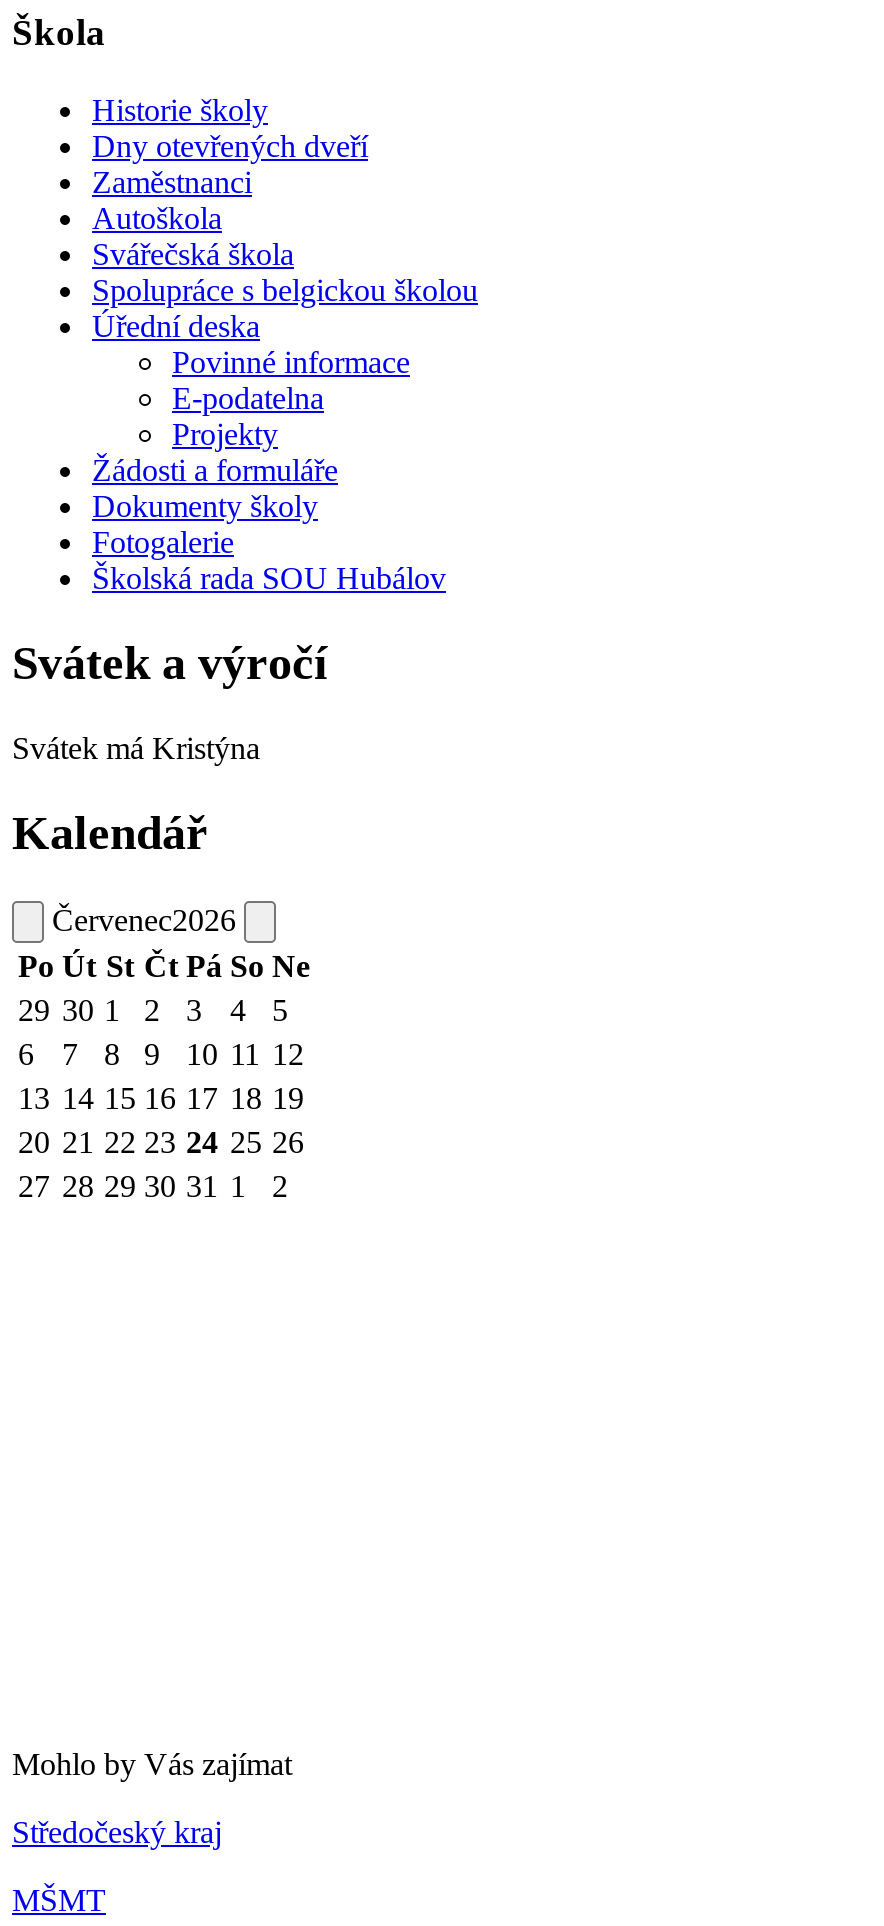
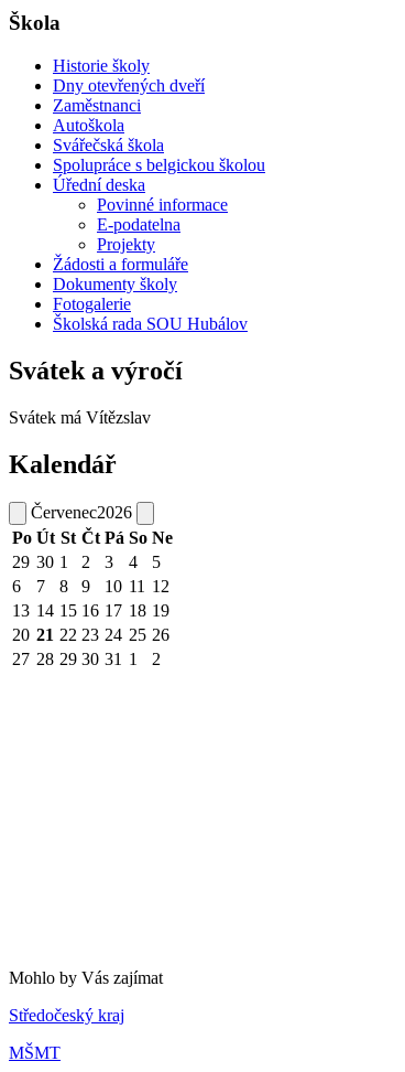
- Svátek má Kristýna
+ Svátek má Vítězslav
